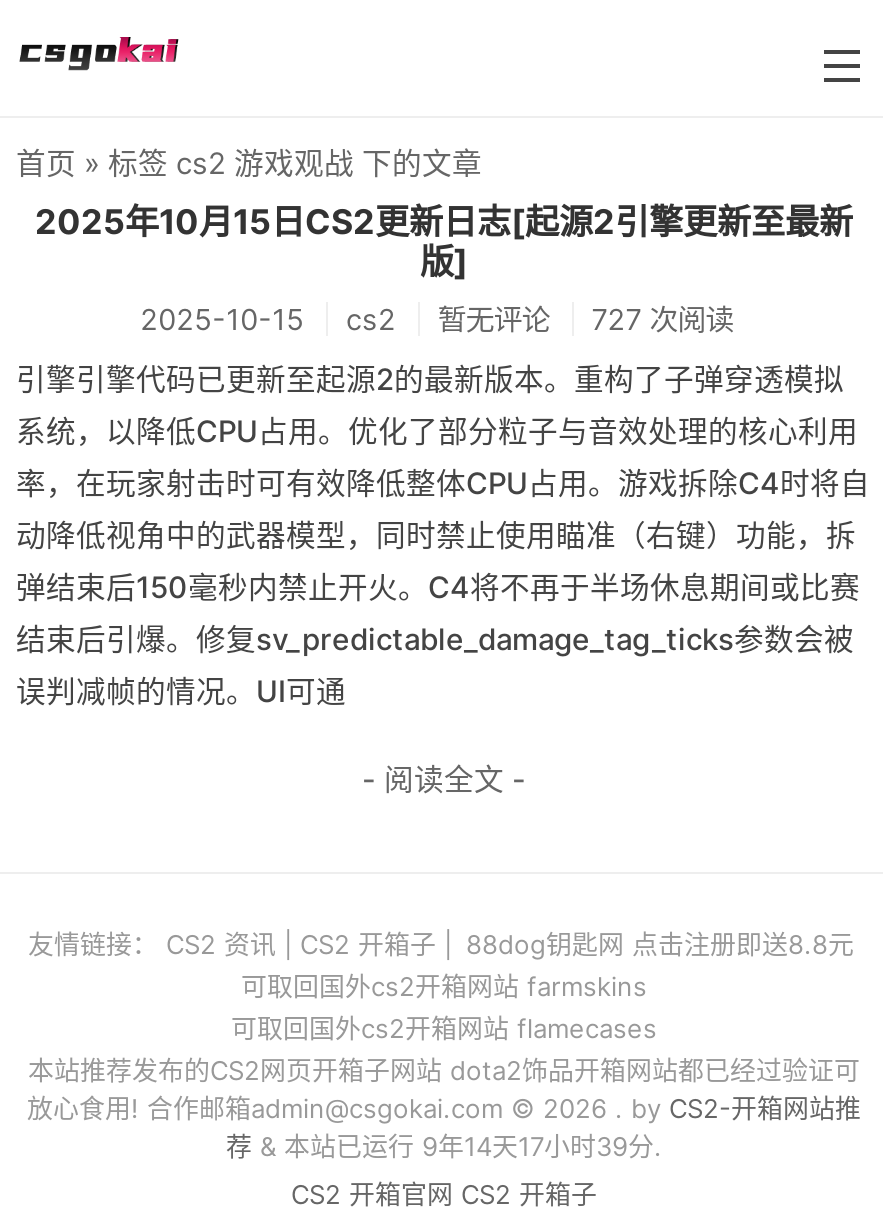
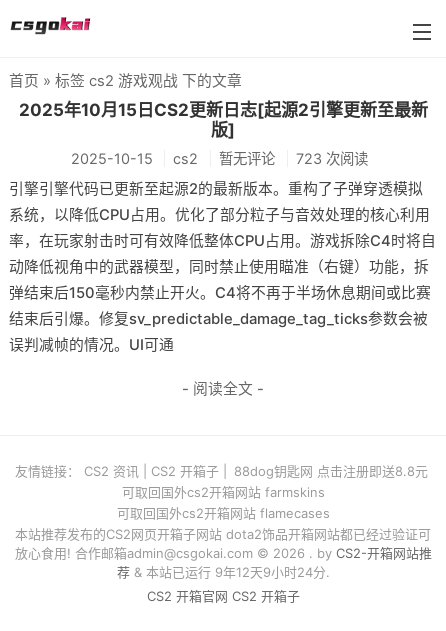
- 2025-10-15 cs2 暂无评论 727 次阅读
+ 2025-10-15 cs2 暂无评论 723 次阅读

- 荐& 本站已运行 9年14天17小时39分.
+ 荐& 本站已运行 9年12天9小时24分.
